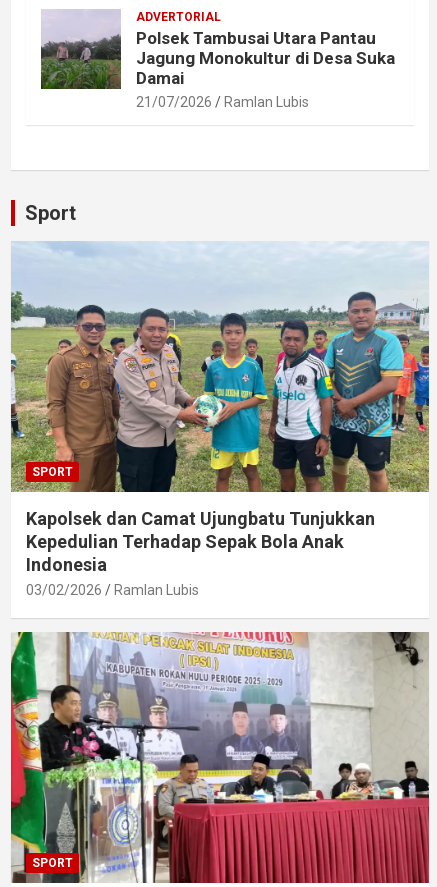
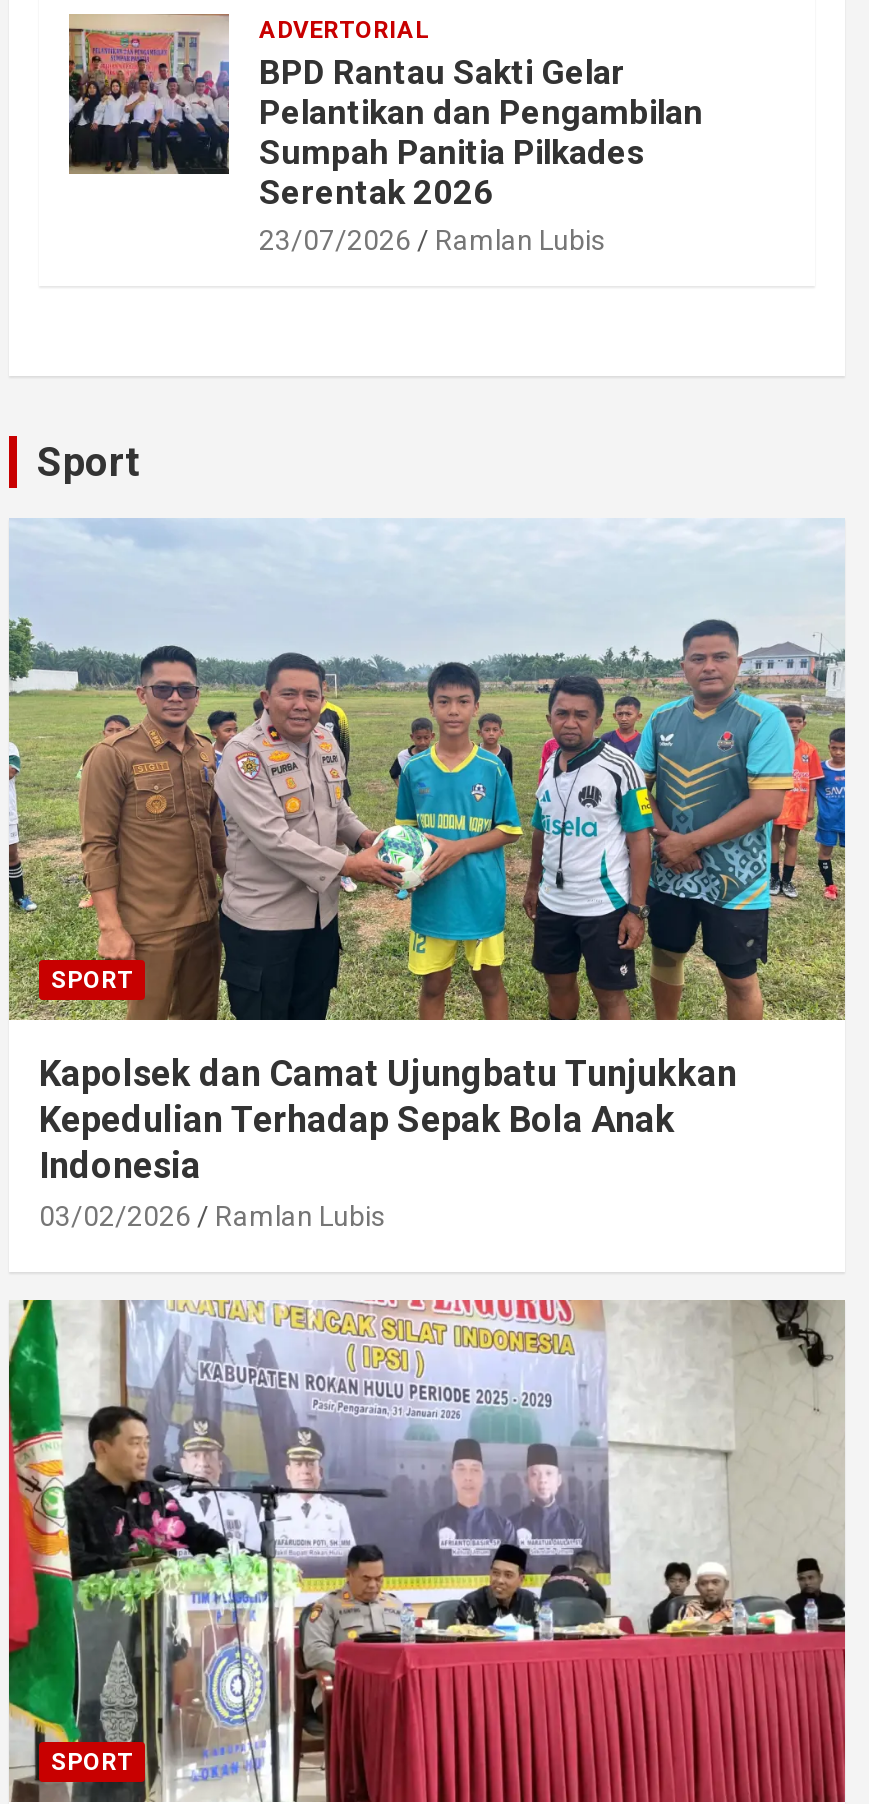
- [image]
- Polsek Tambusai Utara Pantau
- Jagung Monokultur di Desa Suka
- Damai
- 21/07/2026
+ [image]
+ BPD Rantau Sakti Gelar
+ Pelantikan dan Pengambilan
+ Sumpah Panitia Pilkades
+ Serentak 2026
+ 23/07/2026
